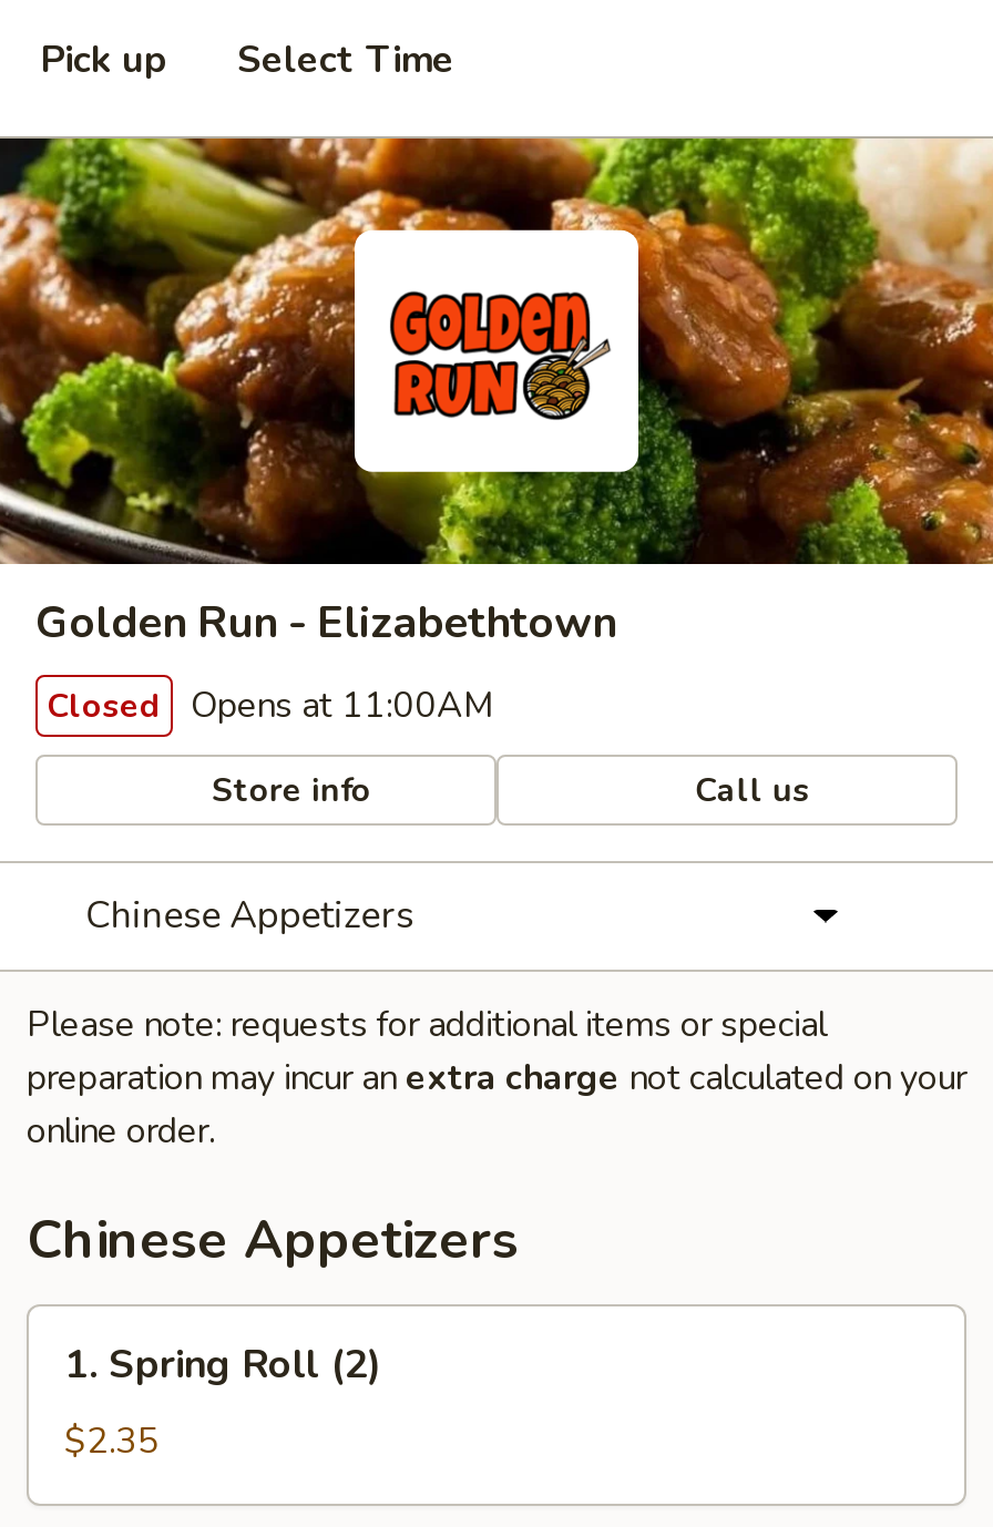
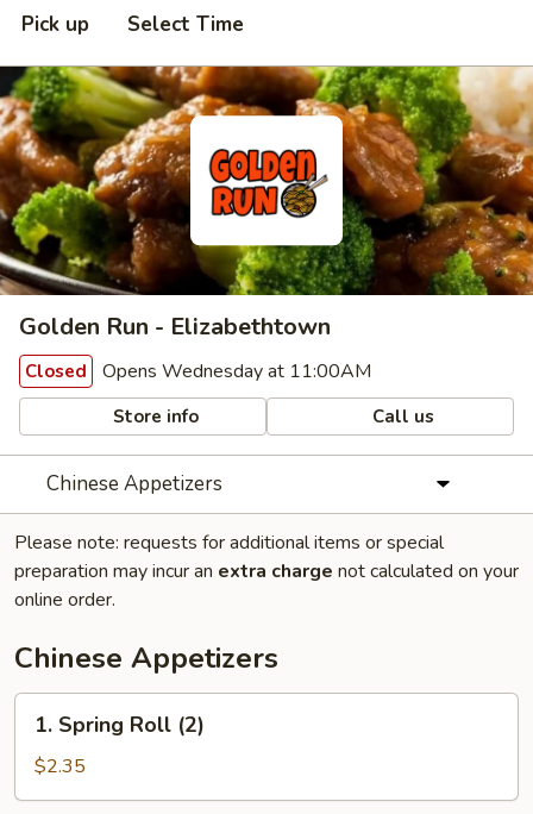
- Closed Opens at 11:00AM
+ Closed Opens Wednesday at 11:00AM
